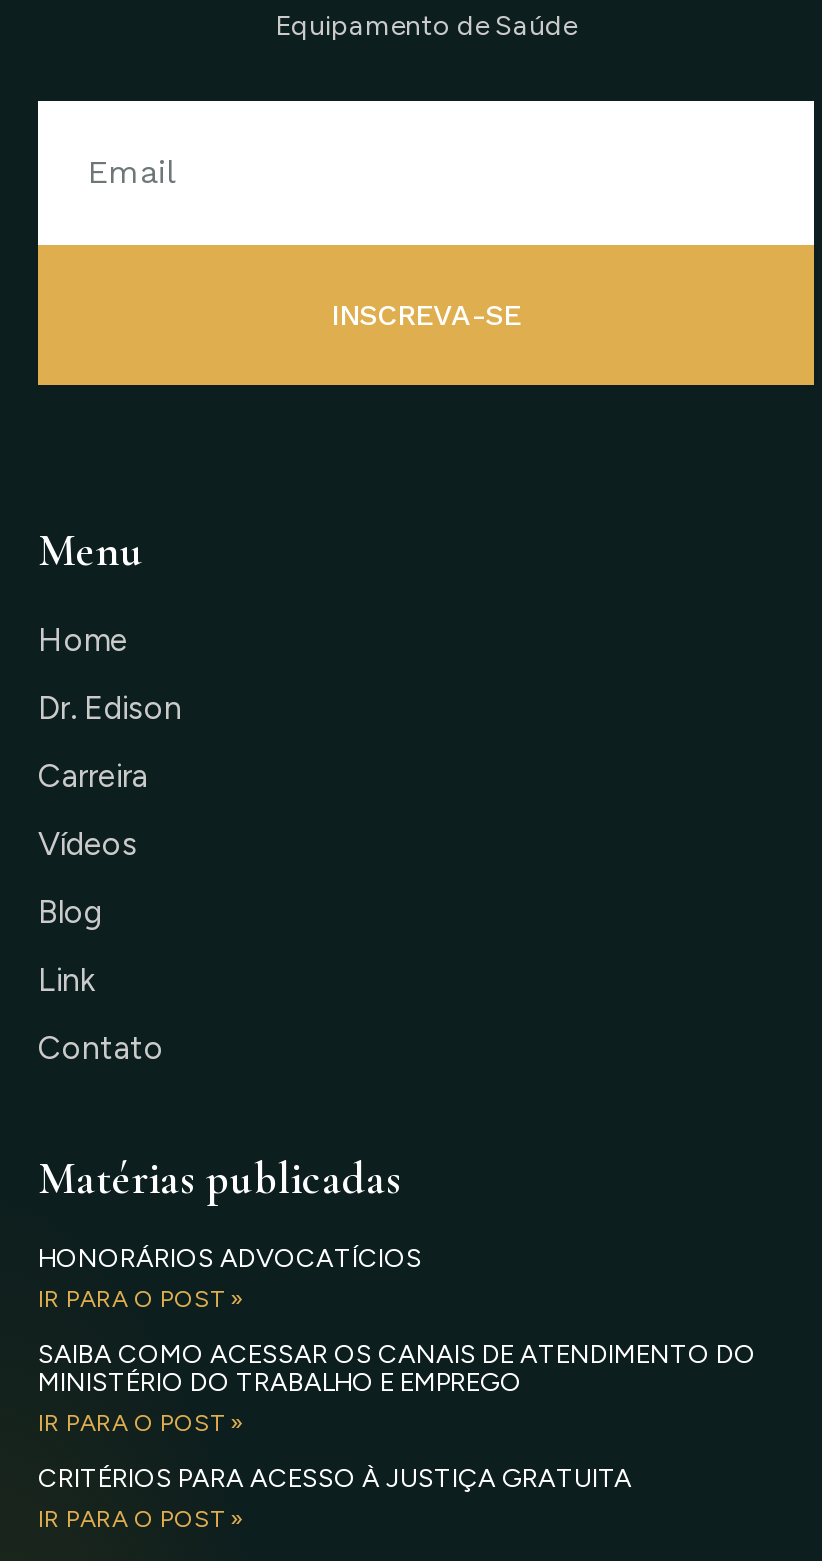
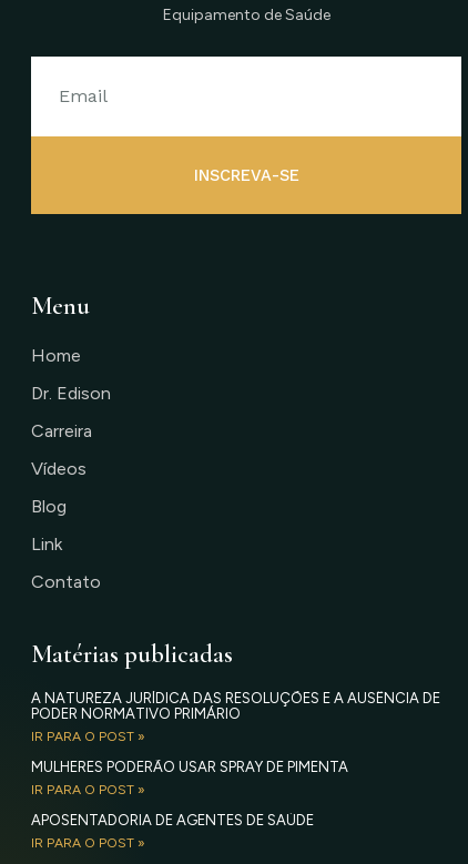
- HONORÁRIOS ADVOCATÍCIOS
+ A NATUREZA JURÍDICA DAS RESOLUÇÕES E A AUSÊNCIA DE
+ PODER NORMATIVO PRIMÁRIO

- SAIBA COMO ACESSAR OS CANAIS DE ATENDIMENTO DO
- MINISTÉRIO DO TRABALHO E EMPREGO
+ MULHERES PODERÃO USAR SPRAY DE PIMENTA

- CRITÉRIOS PARA ACESSO À JUSTIÇA GRATUITA
+ APOSENTADORIA DE AGENTES DE SAÚDE
